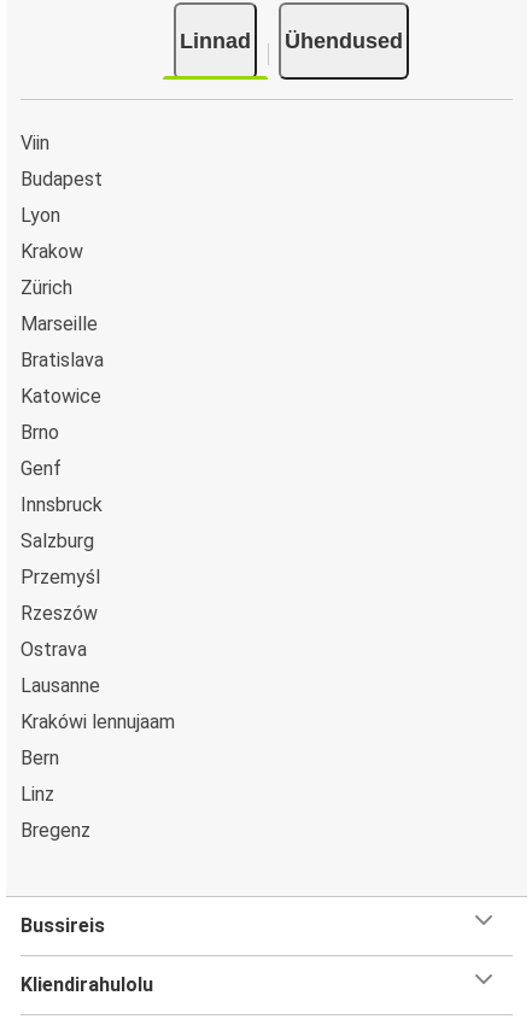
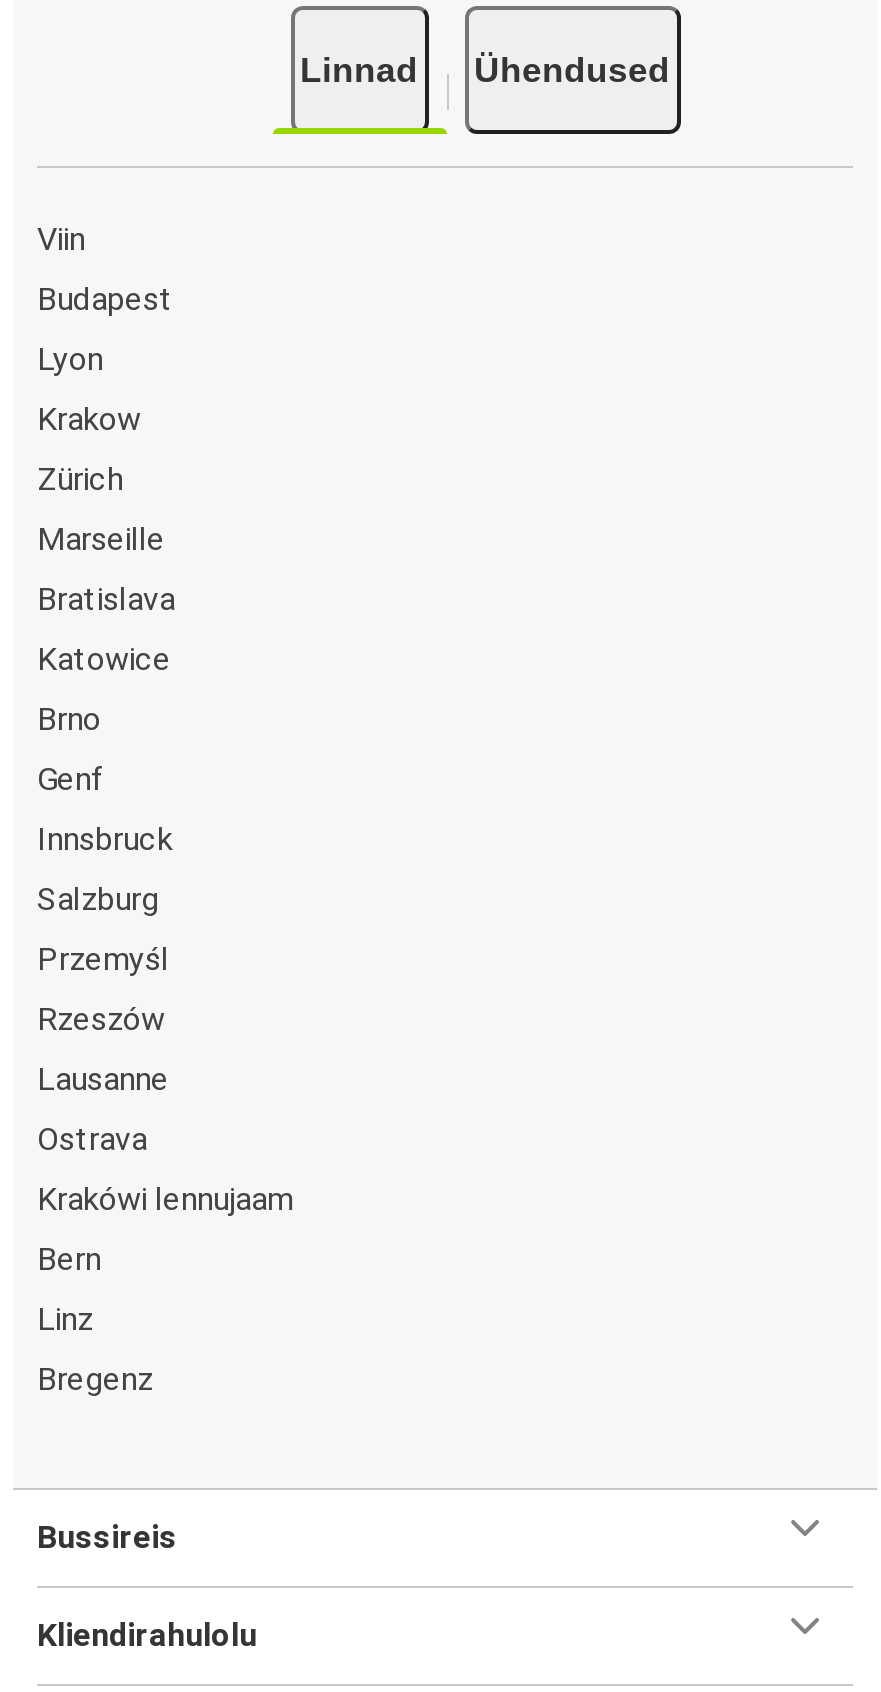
moved down: Ostrava

moved up: Lausanne
